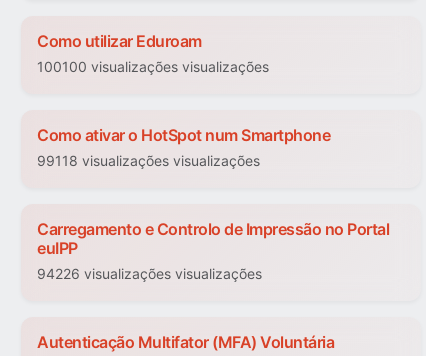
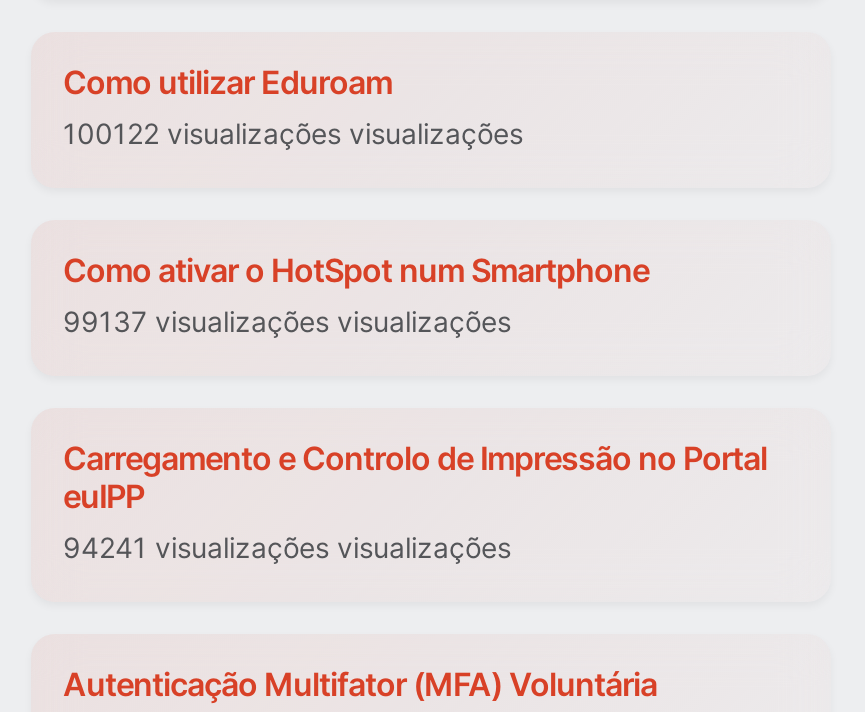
- 100100 visualizações visualizações
+ 100122 visualizações visualizações

- 99118 visualizações visualizações
+ 99137 visualizações visualizações

- 94226 visualizações visualizações
+ 94241 visualizações visualizações
